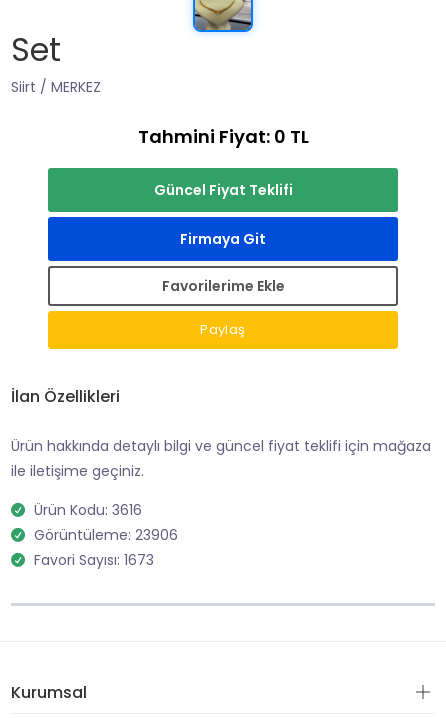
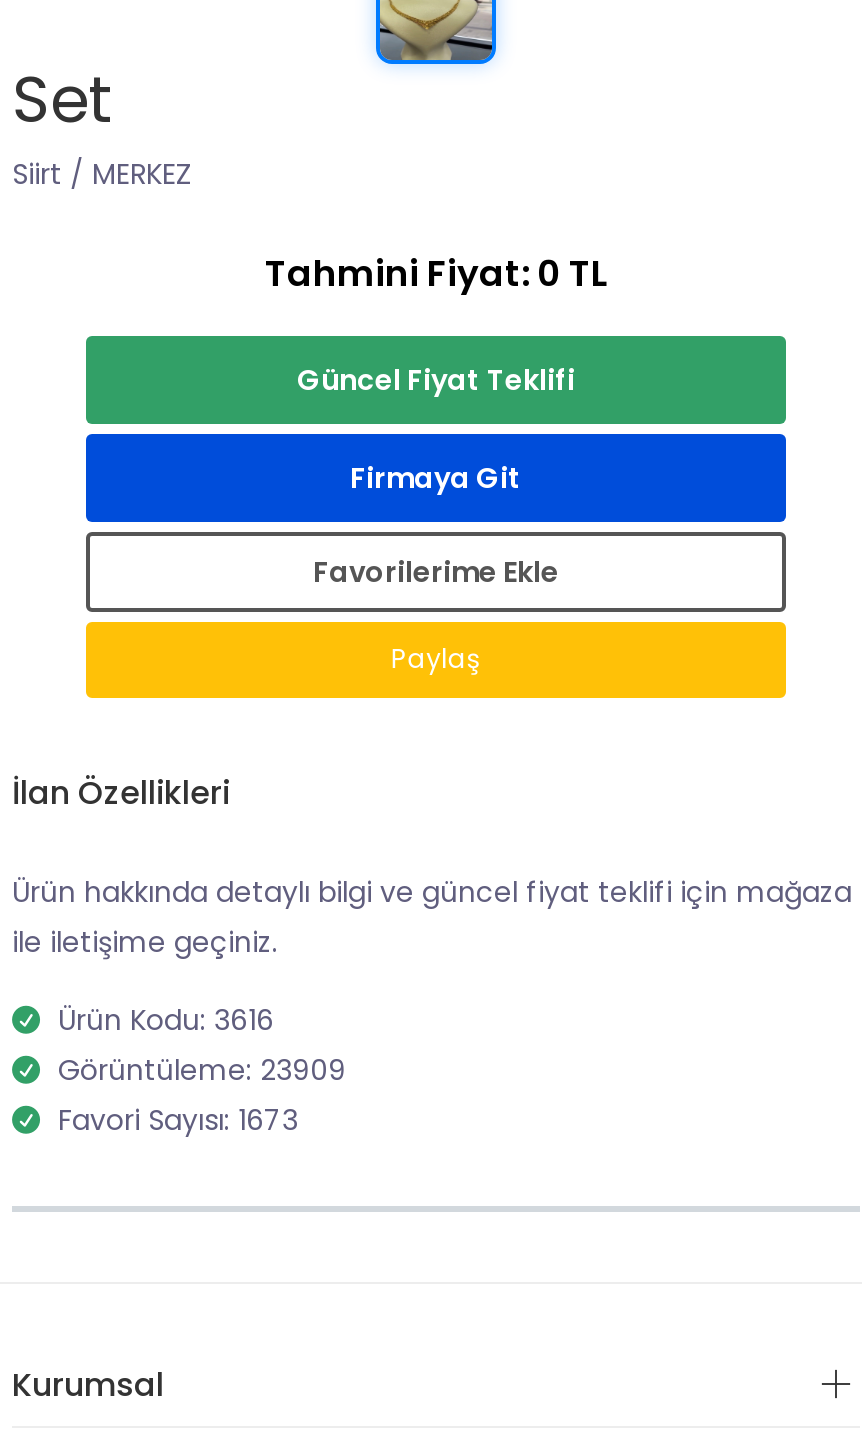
- Görüntüleme: 23906
+ Görüntüleme: 23909
